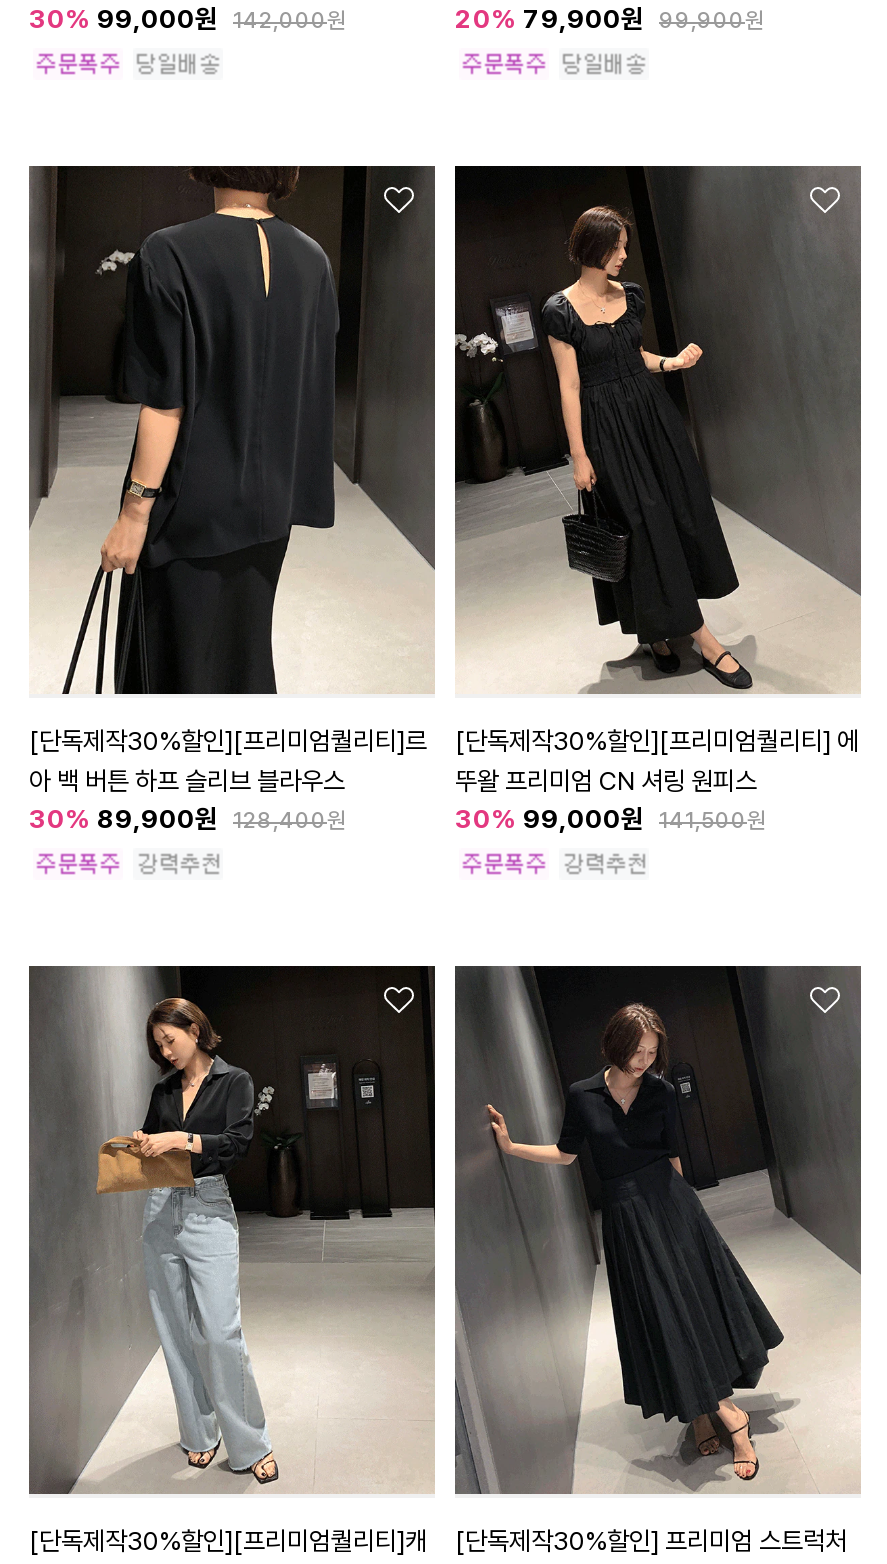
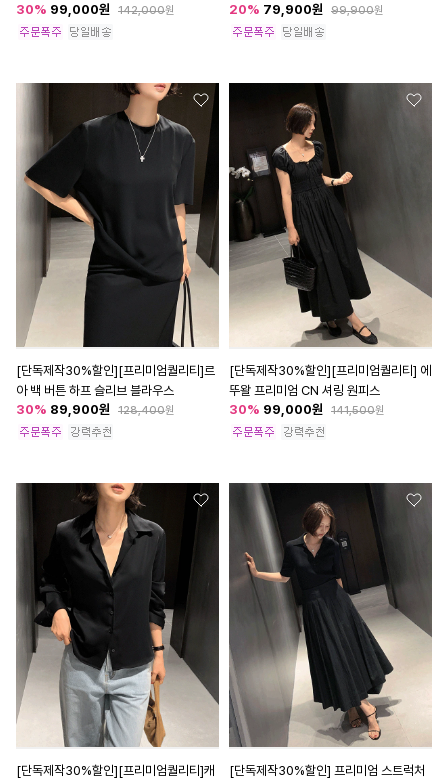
- [image]
+ [image]

- [image]
+ [image]
